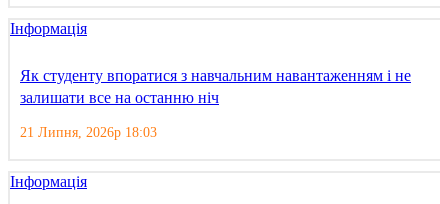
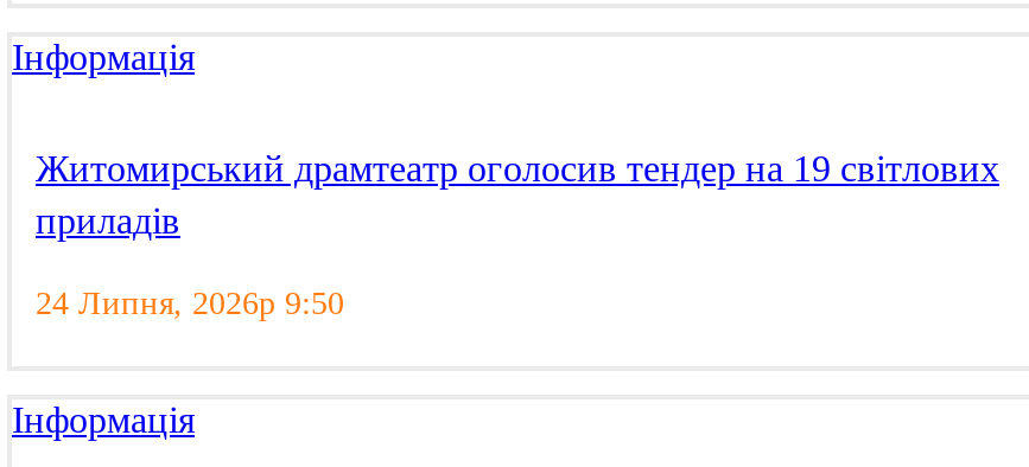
- Як студенту впоратися з навчальним навантаженням і не
- залишати все на останню ніч
+ Житомирський драмтеатр оголосив тендер на 19 світлових
+ приладів

- 21 Липня, 2026р 18:03
+ 24 Липня, 2026р 9:50
